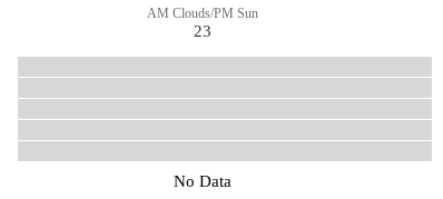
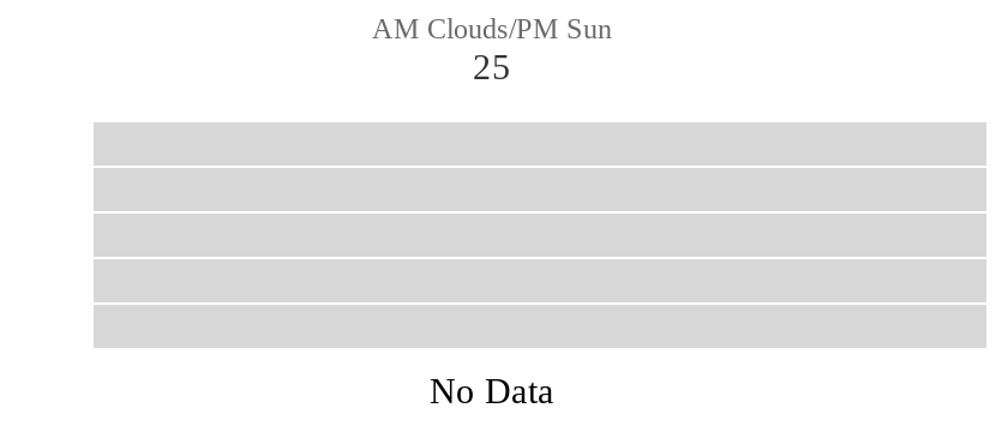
- 23
+ 25
